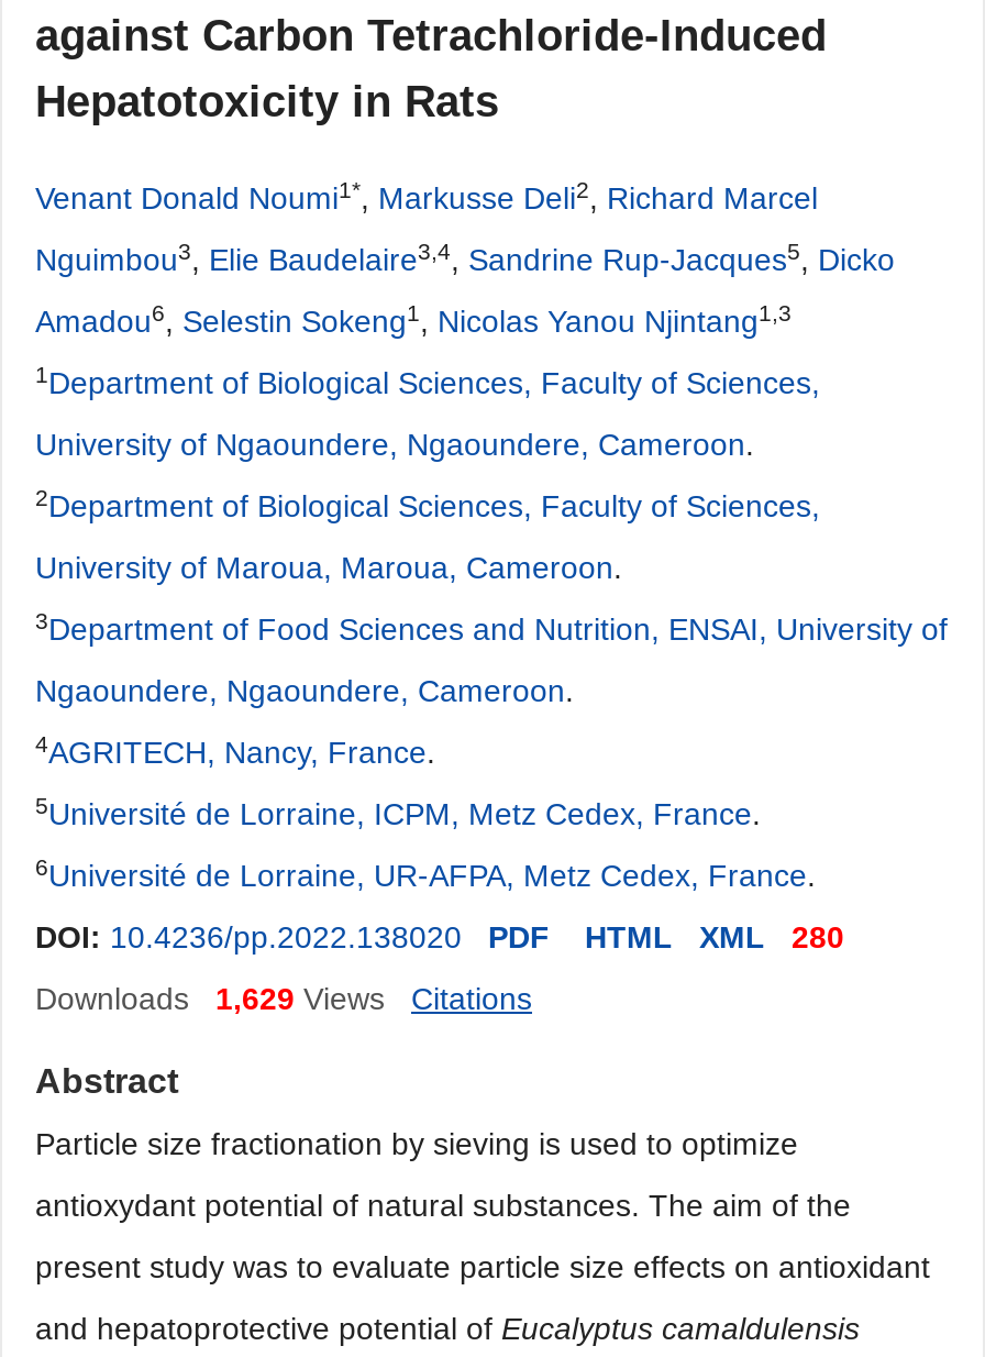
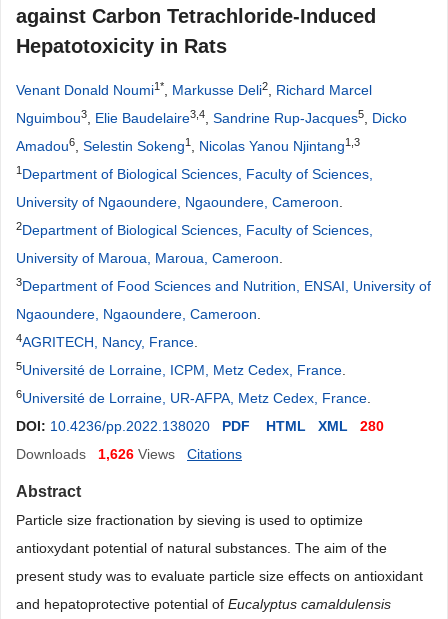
- Downloads 1,629 Views
+ Downloads 1,626 Views
